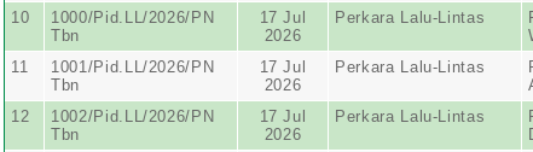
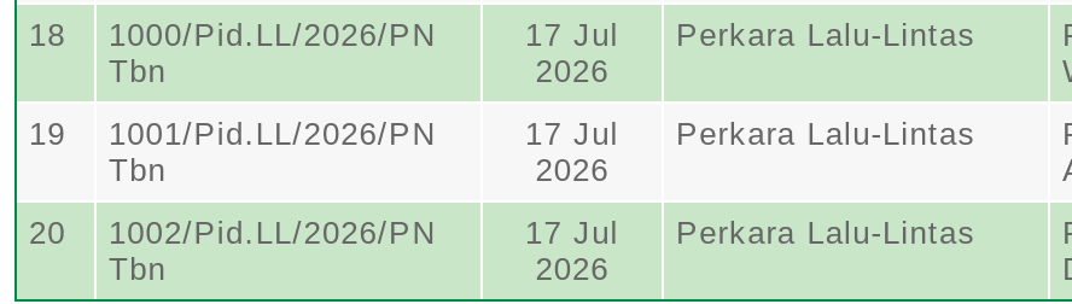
- 10 1000/Pid.LL/2026/PN
+ 18 1000/Pid.LL/2026/PN

- 11 1001/Pid.LL/2026/PN
+ 19 1001/Pid.LL/2026/PN

- 12 1002/Pid.LL/2026/PN
+ 20 1002/Pid.LL/2026/PN
